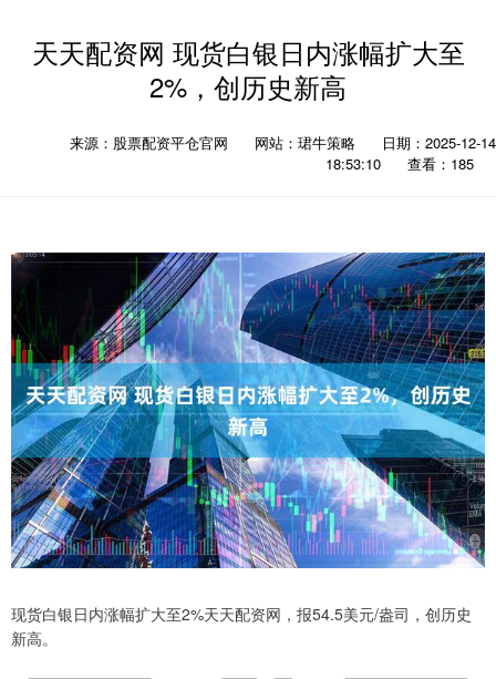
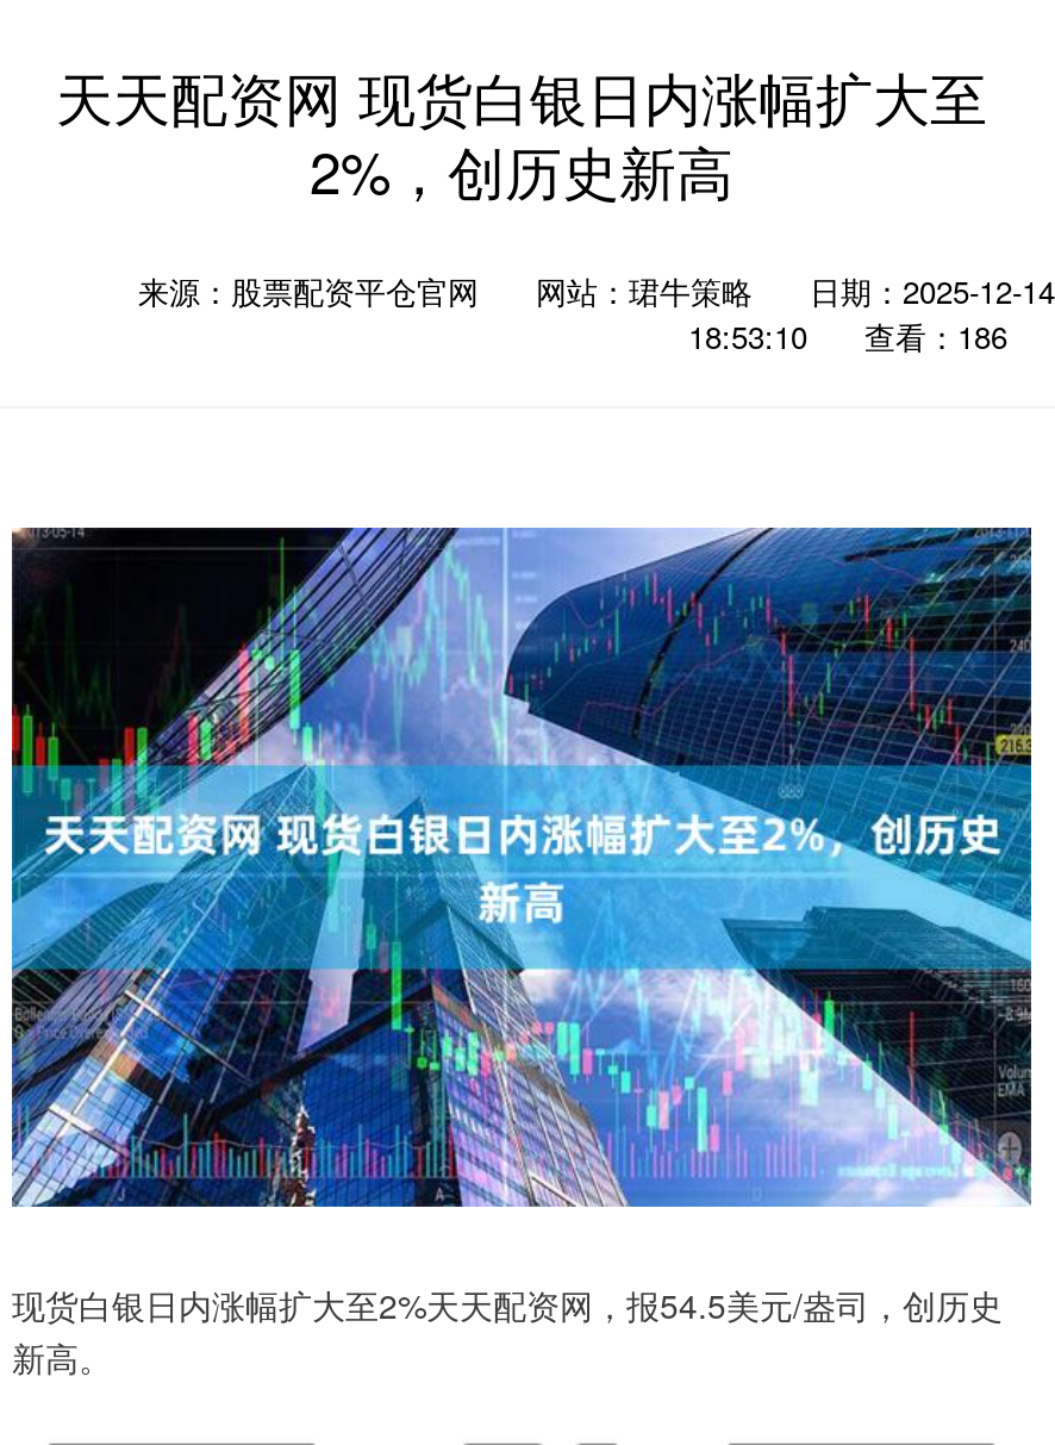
- 18:53:10 查看：185
+ 18:53:10 查看：186
